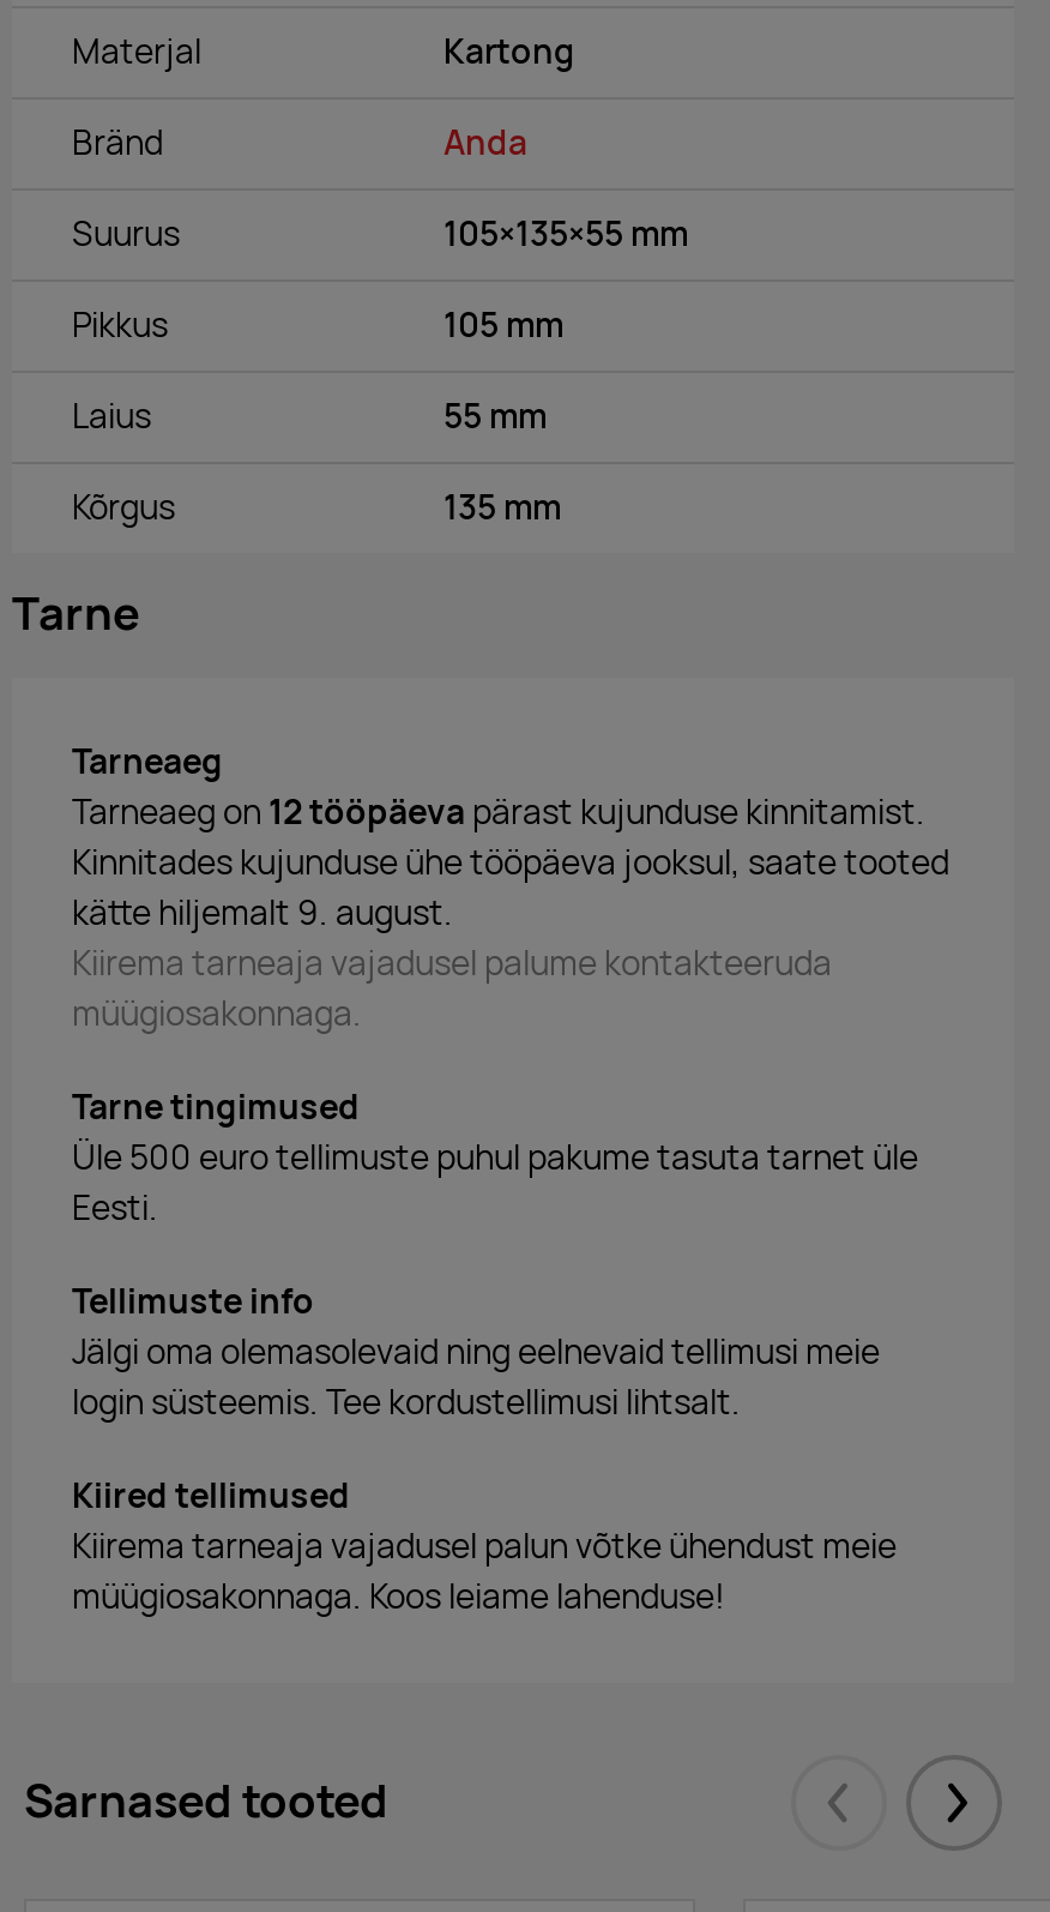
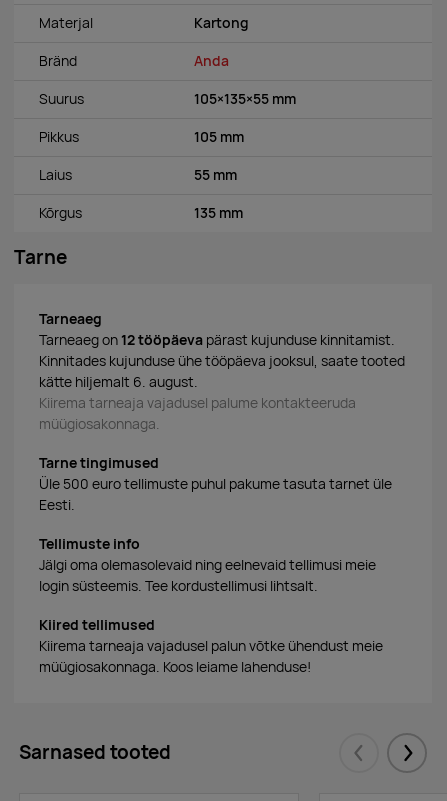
- kätte hiljemalt 9. august.
+ kätte hiljemalt 6. august.
